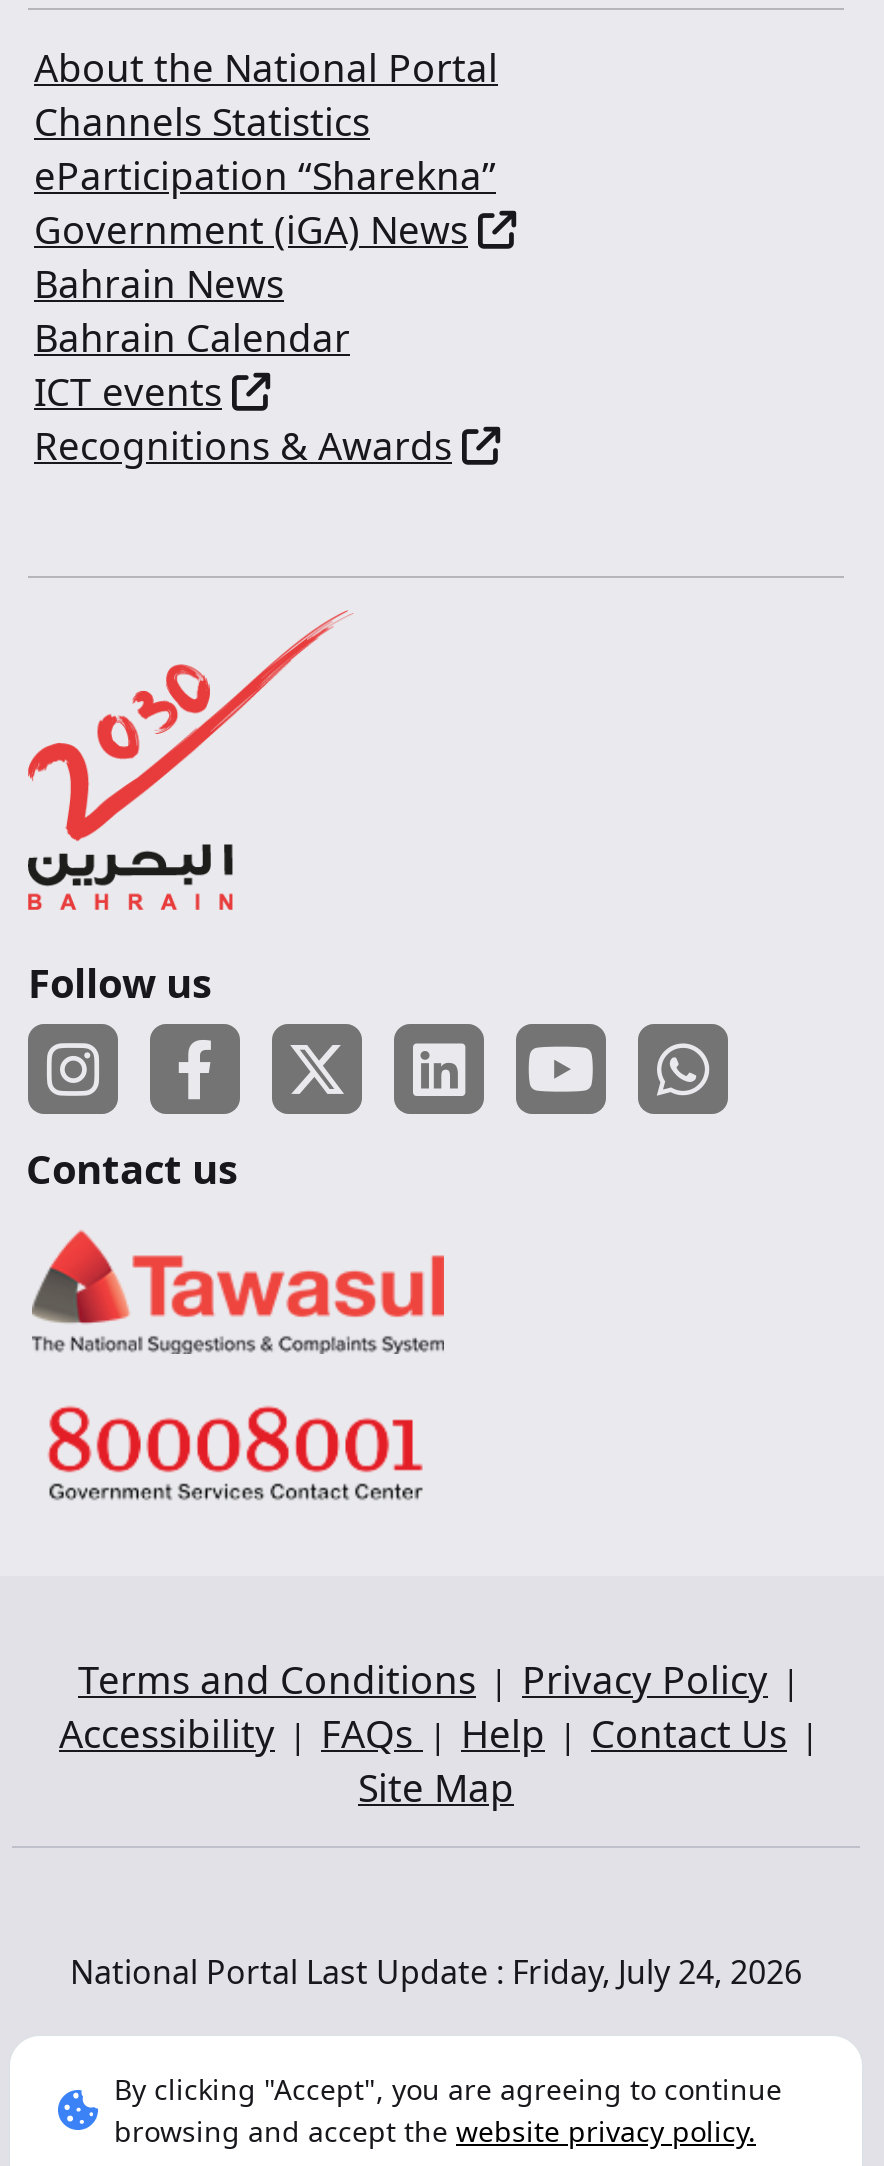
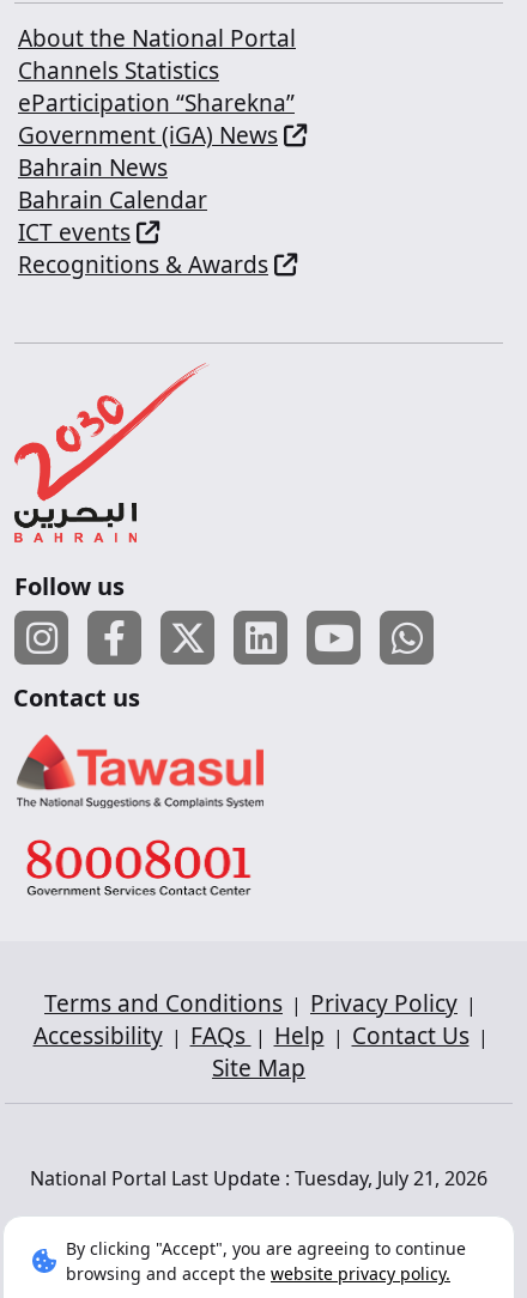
- National Portal Last Update : Friday, July 24, 2026
+ National Portal Last Update : Tuesday, July 21, 2026
